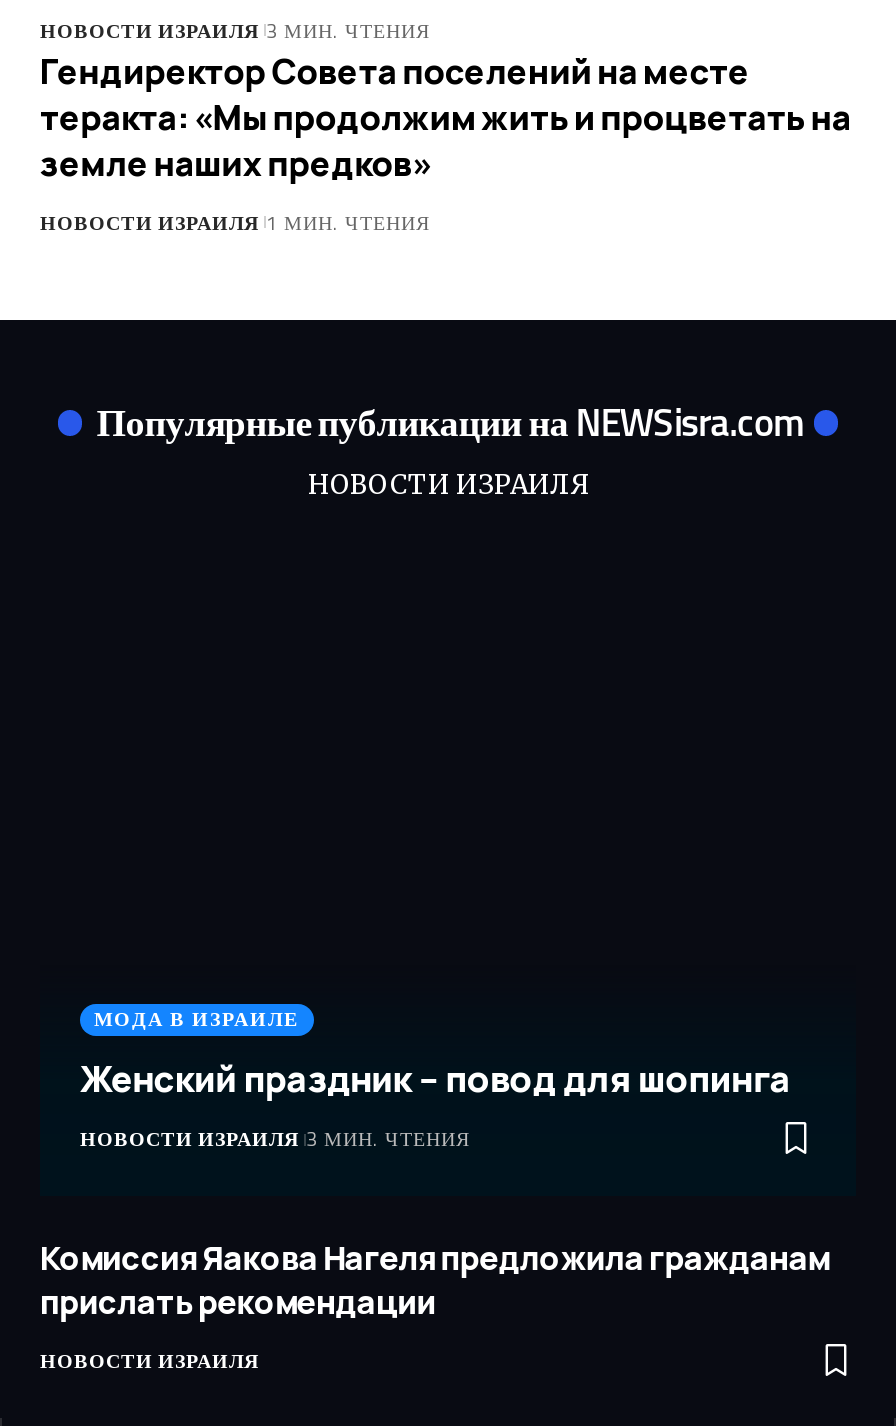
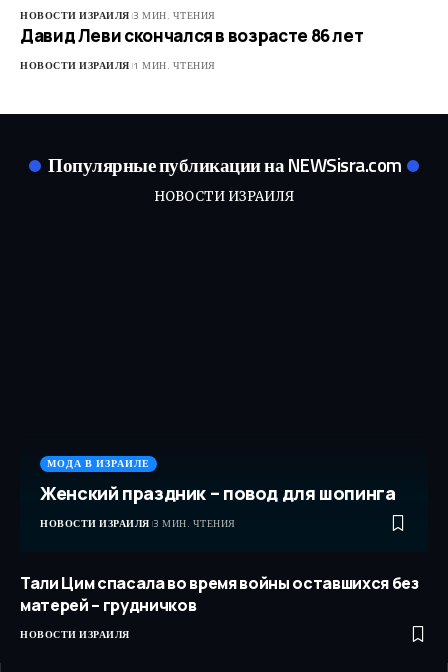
- Гендиректор Совета поселений на месте
- теракта: «Мы продолжим жить и процветать на
- земле наших предков»
+ Давид Леви скончался в возрасте 86 лет

- Комиссия Яакова Нагеля предложила гражданам
- прислать рекомендации
+ Тали Цим спасала во время войны оставшихся без
+ матерей – грудничков
